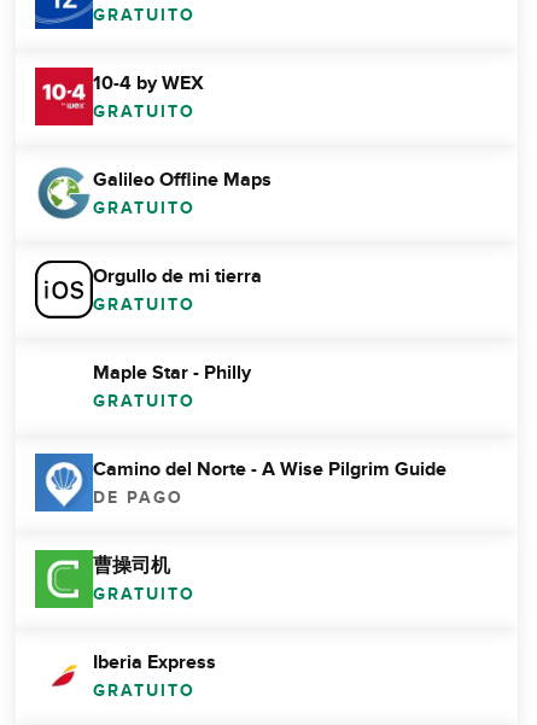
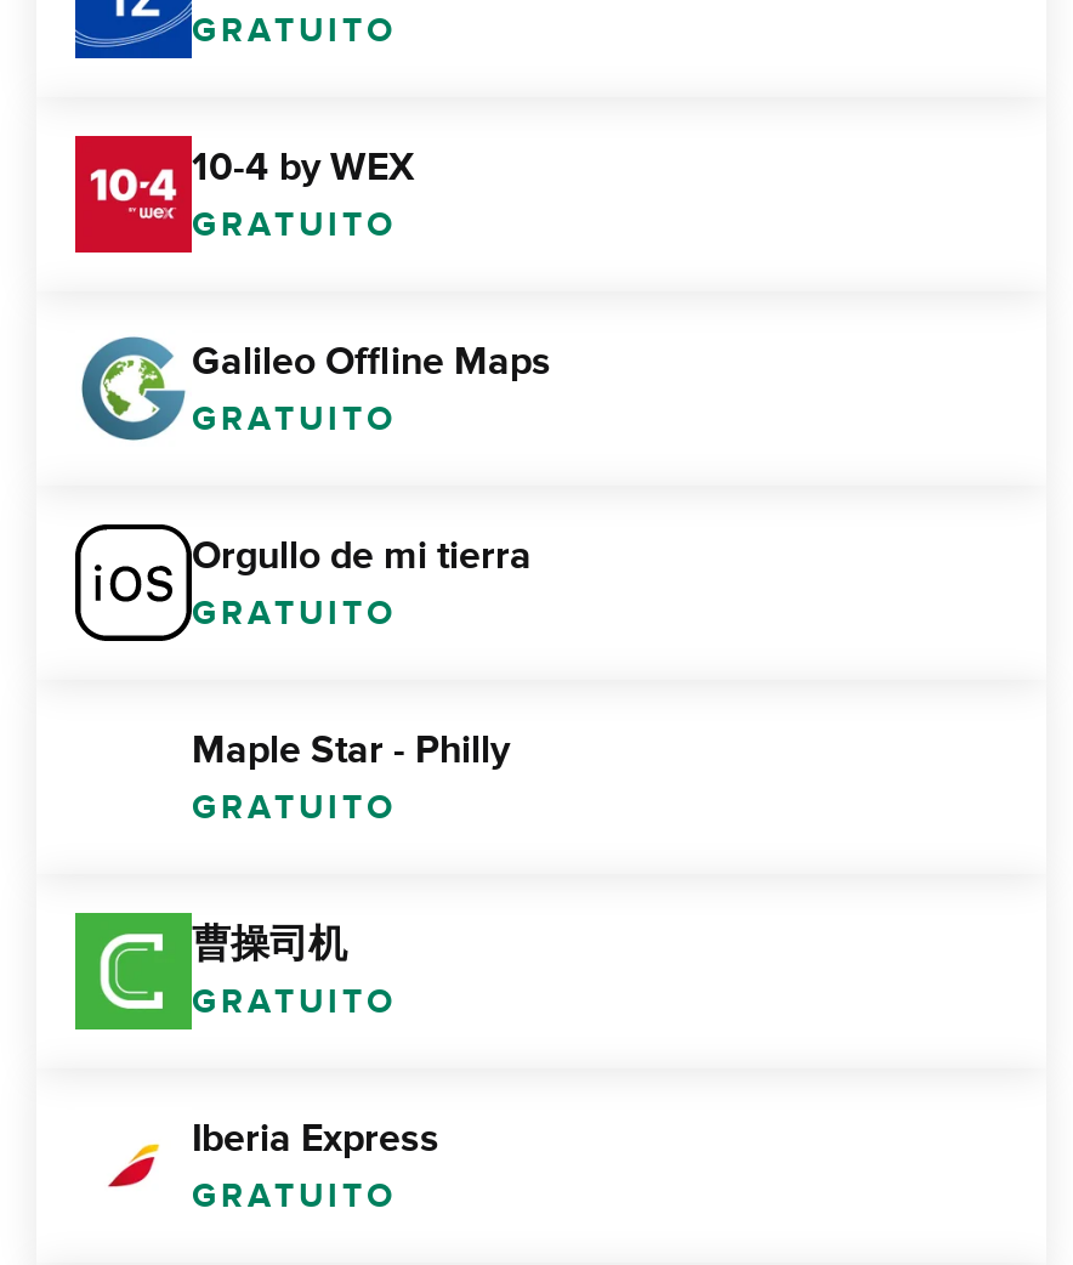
- [image]
- Camino del Norte - A Wise Pilgrim Guide
- DE PAGO
